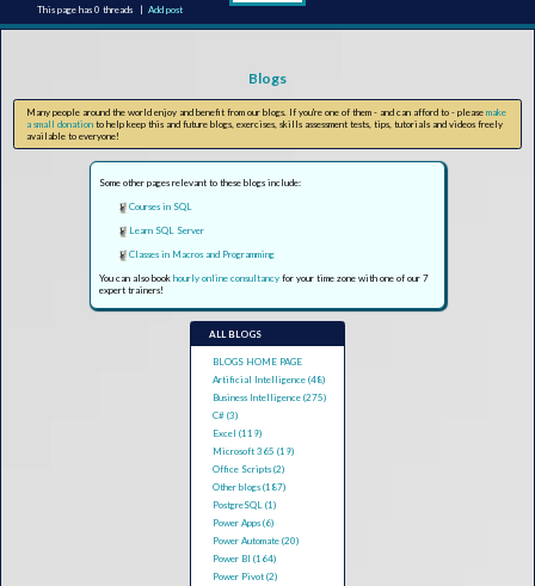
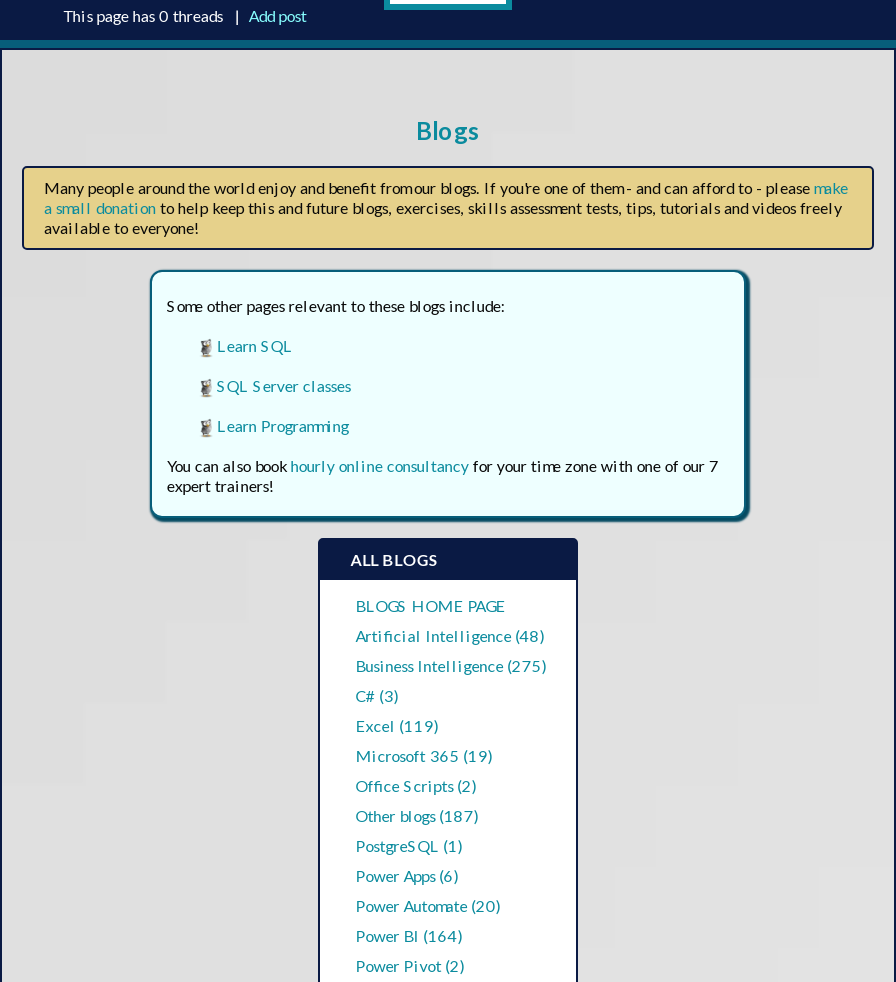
- Courses in SQL
+ Learn SQL

- Learn SQL Server
+ SQL Server classes

- Classes in Macros and Programming
+ Learn Programming
